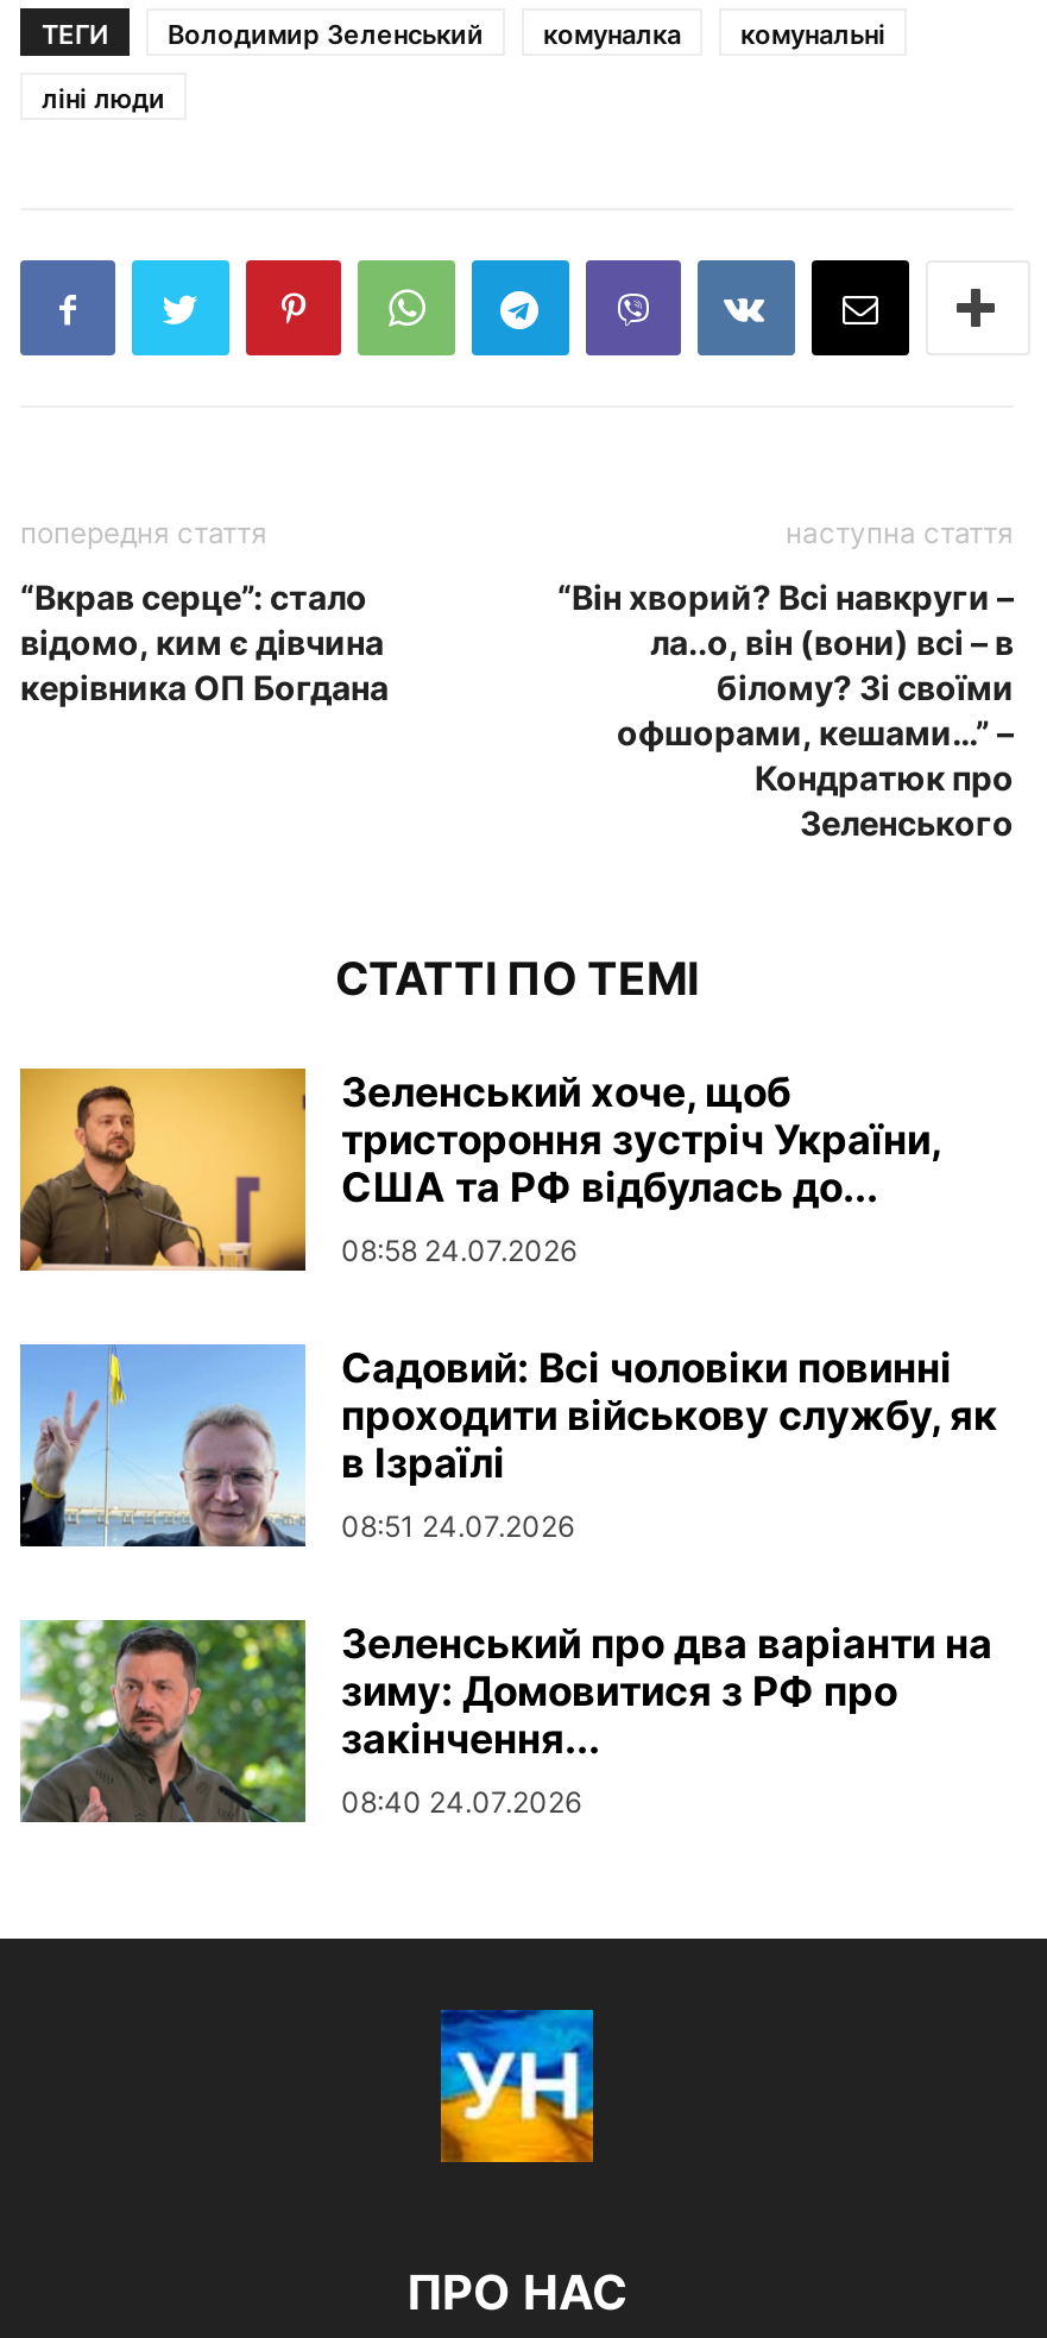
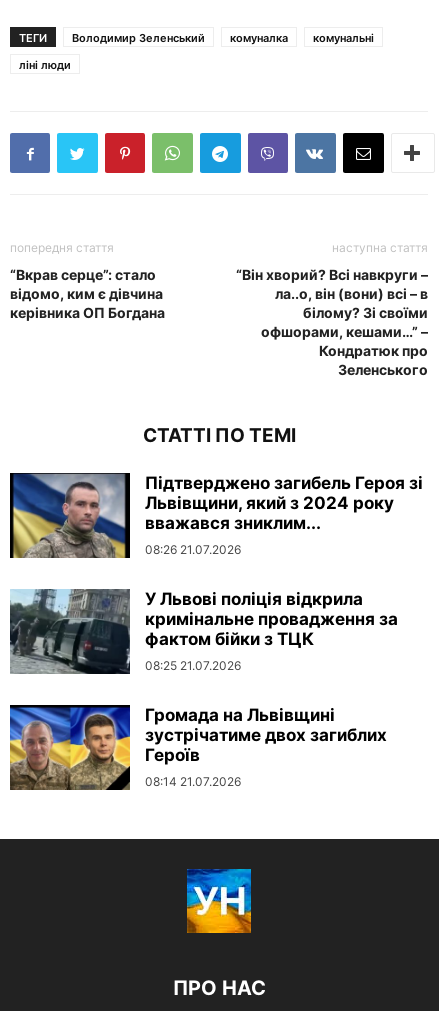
- [image]
- Зеленський хоче, щоб
- тристороння зустріч України,
- США та РФ відбулась до...
- 08:58 24.07.2026
+ [image]
+ Підтверджено загибель Героя зі
+ Львівщини, який з 2024 року
+ вважався зниклим...
+ 08:26 21.07.2026

- [image]
- Садовий: Всі чоловіки повинні
- проходити військову службу, як
- в Ізраїлі
- 08:51 24.07.2026
+ [image]
+ У Львові поліція відкрила
+ кримінальне провадження за
+ фактом бійки з ТЦК
+ 08:25 21.07.2026

- [image]
- Зеленський про два варіанти на
- зиму: Домовитися з РФ про
- закінчення...
- 08:40 24.07.2026
+ [image]
+ Громада на Львівщині
+ зустрічатиме двох загиблих
+ Героїв
+ 08:14 21.07.2026
